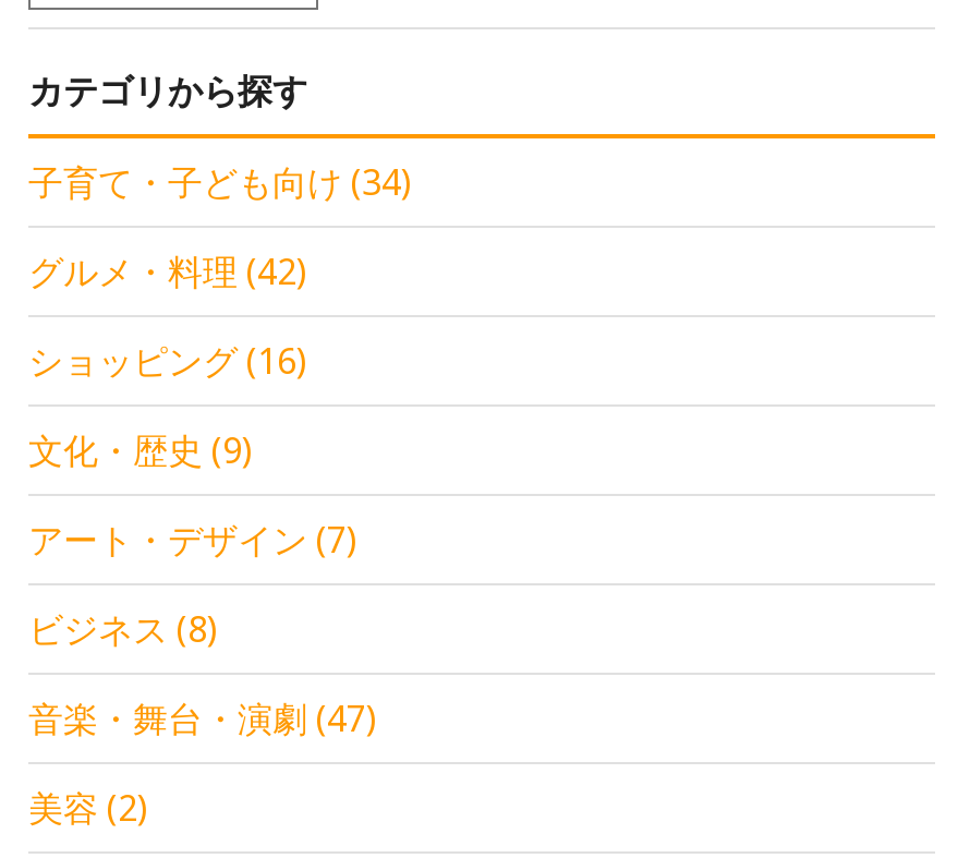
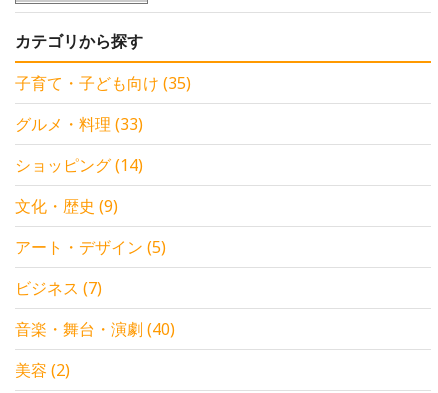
- 子育て・子ども向け(34)
+ 子育て・子ども向け(35)

- グルメ・料理(42)
+ グルメ・料理(33)

- ショッピング(16)
+ ショッピング(14)

- アート・デザイン(7)
+ アート・デザイン(5)

- ビジネス(8)
+ ビジネス(7)

- 音楽・舞台・演劇(47)
+ 音楽・舞台・演劇(40)
